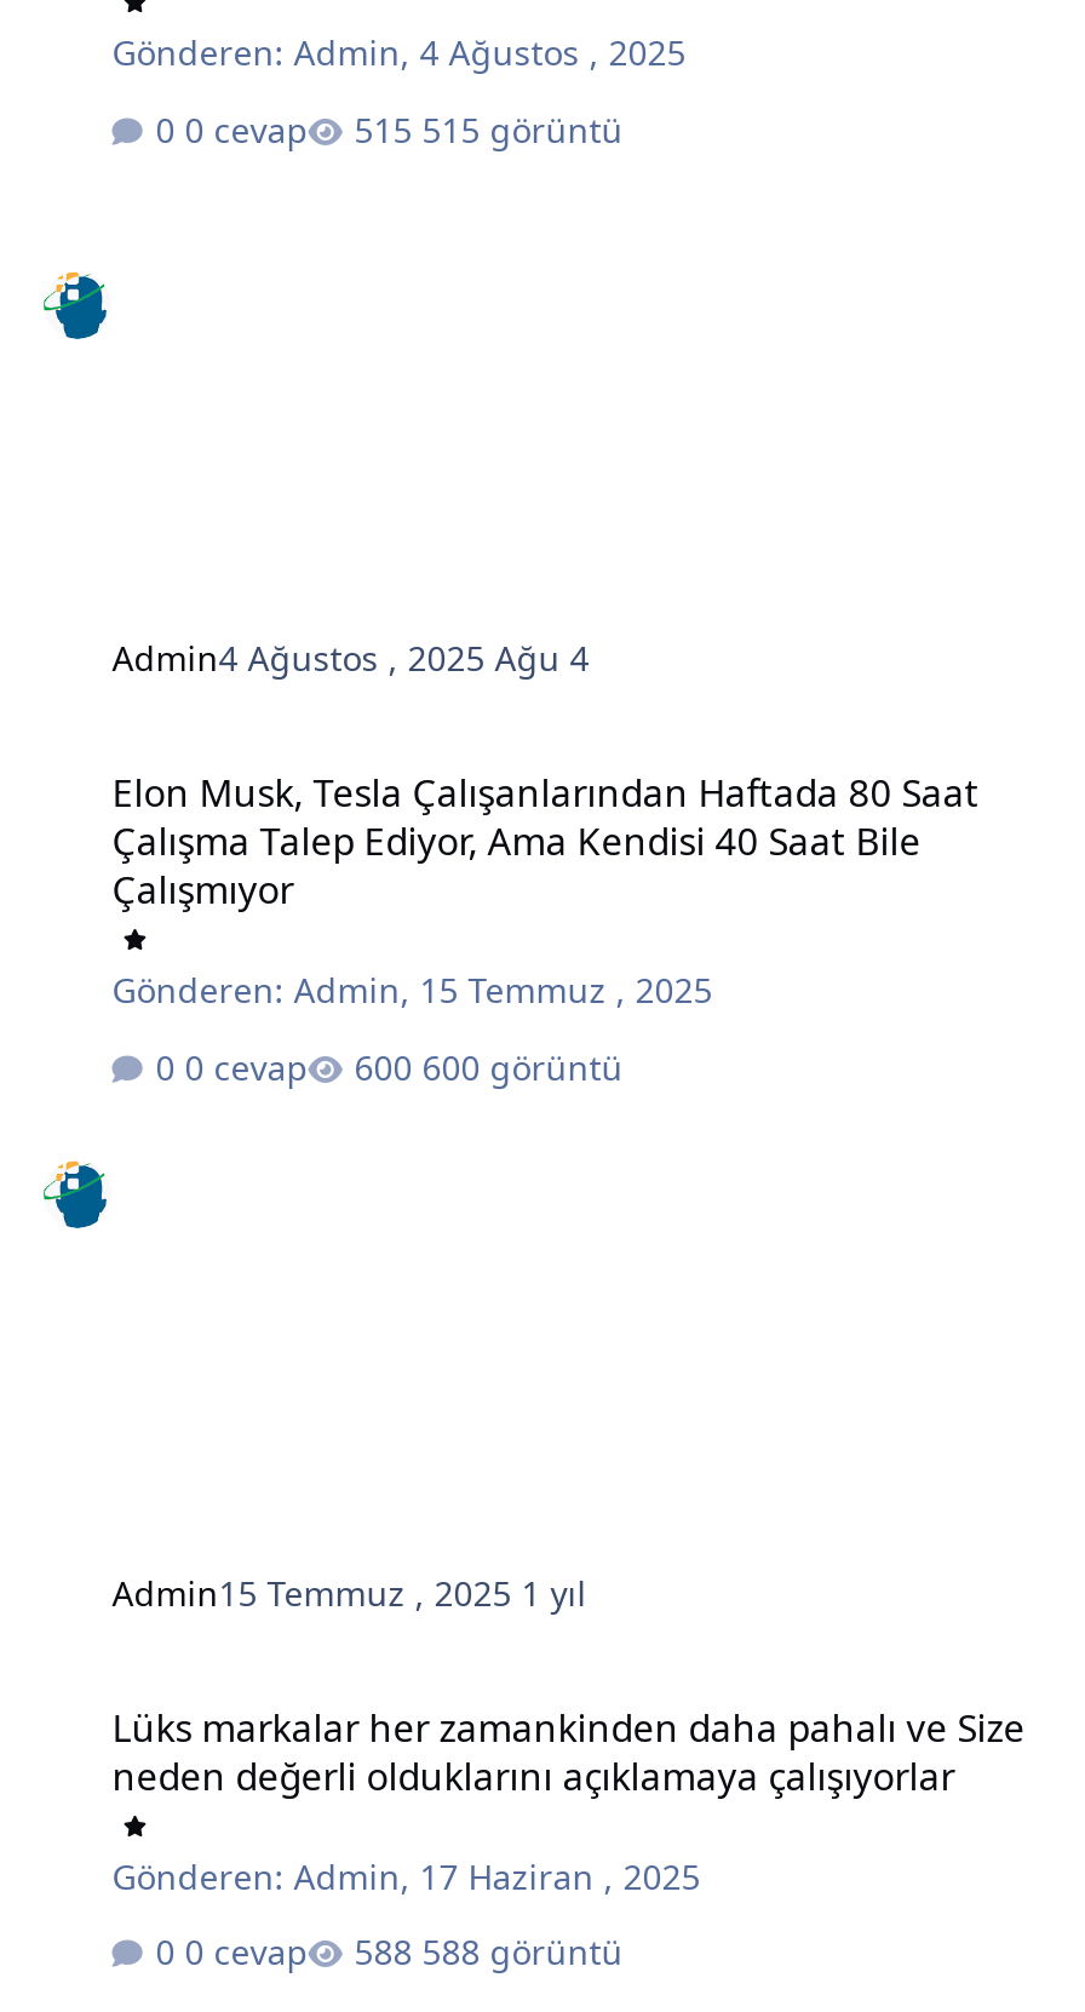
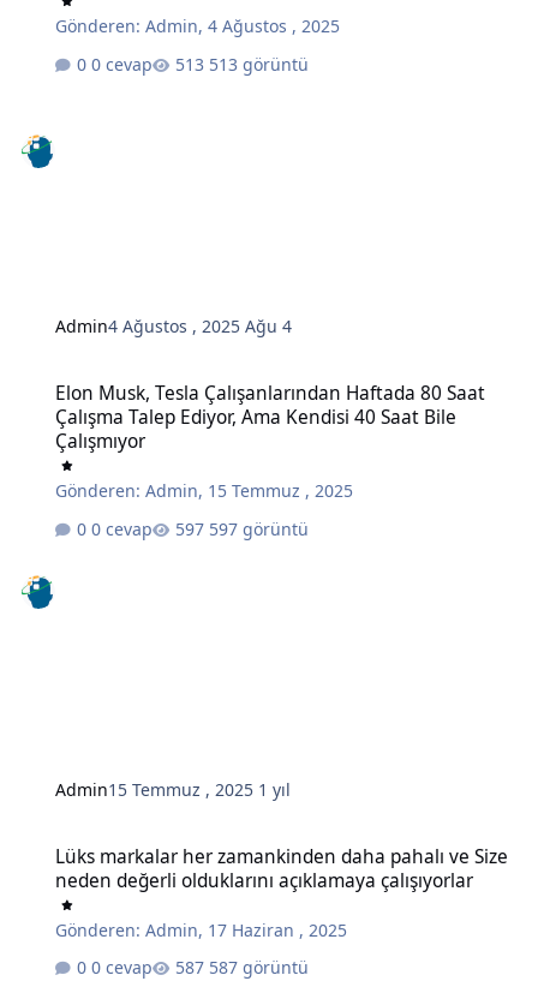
- 515 görüntü
+ 513 görüntü

- 600 görüntü
+ 597 görüntü

- 588 görüntü
+ 587 görüntü
